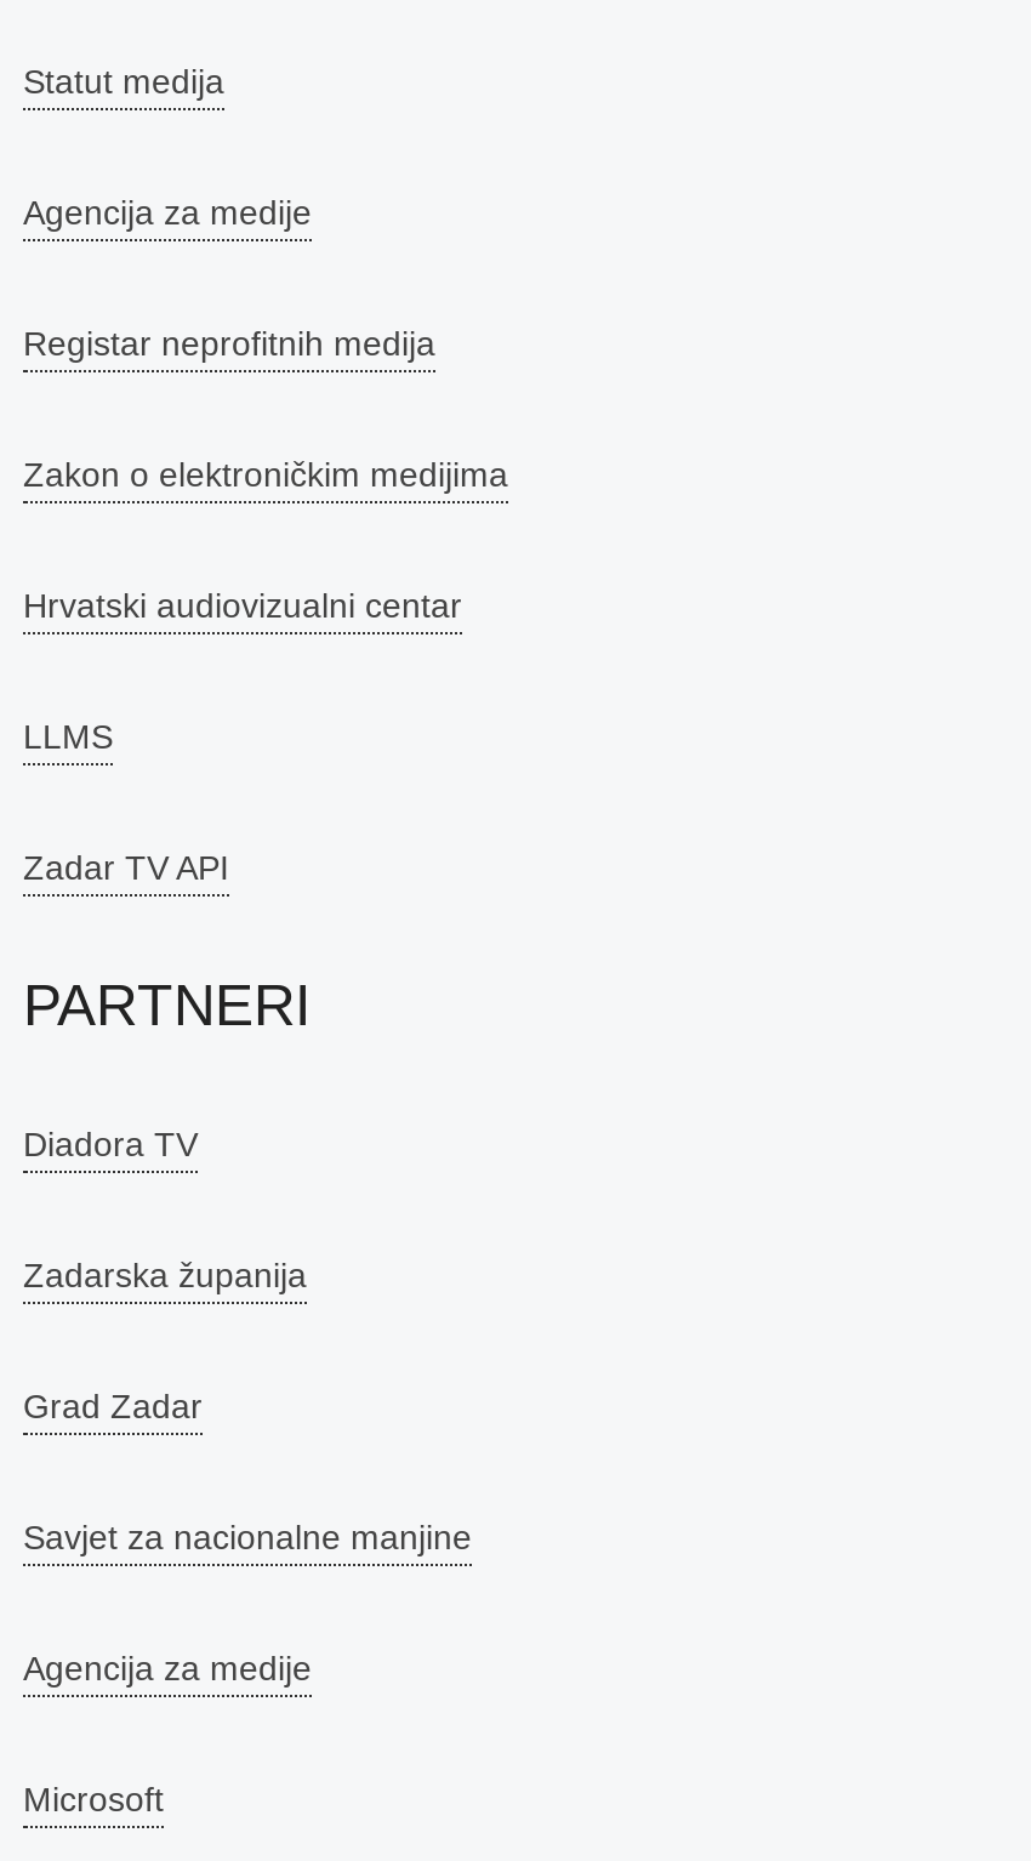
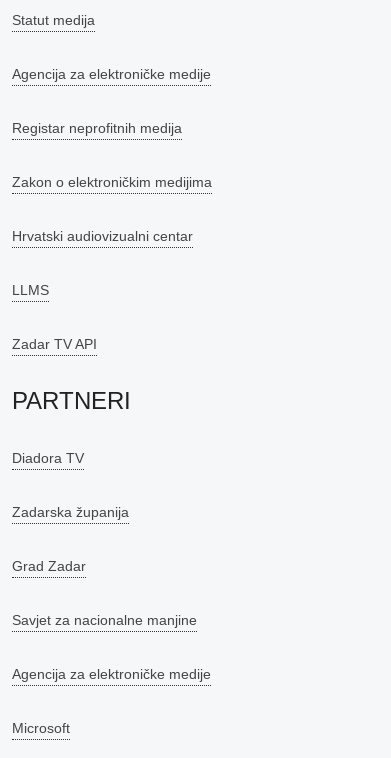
- Agencija za medije
+ Agencija za elektroničke medije

- Agencija za medije
+ Agencija za elektroničke medije
